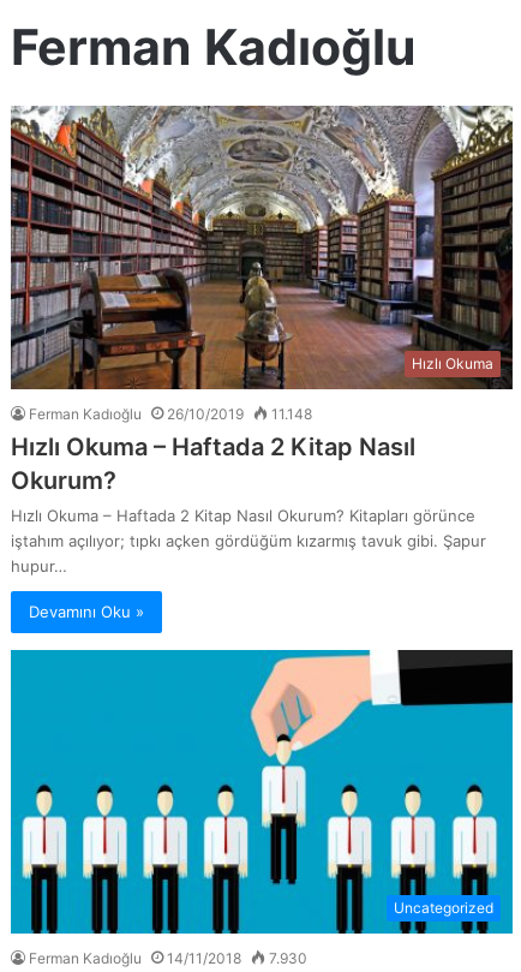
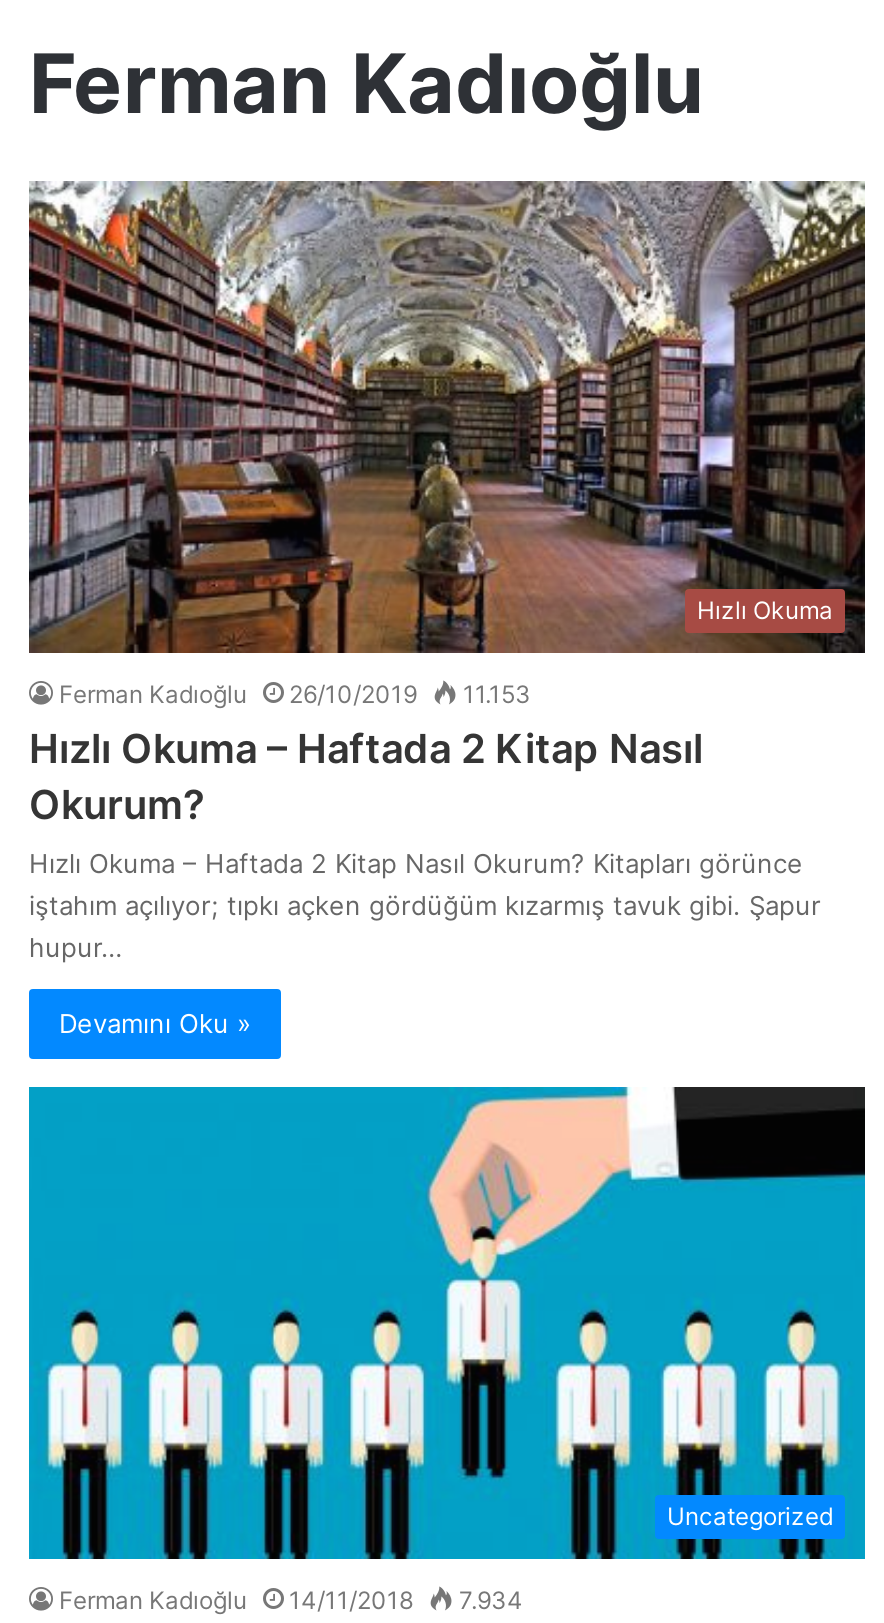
- Ferman Kadıoğlu 26/10/2019 11.148
+ Ferman Kadıoğlu 26/10/2019 11.153

- Ferman Kadıoğlu 14/11/2018 7.930
+ Ferman Kadıoğlu 14/11/2018 7.934
